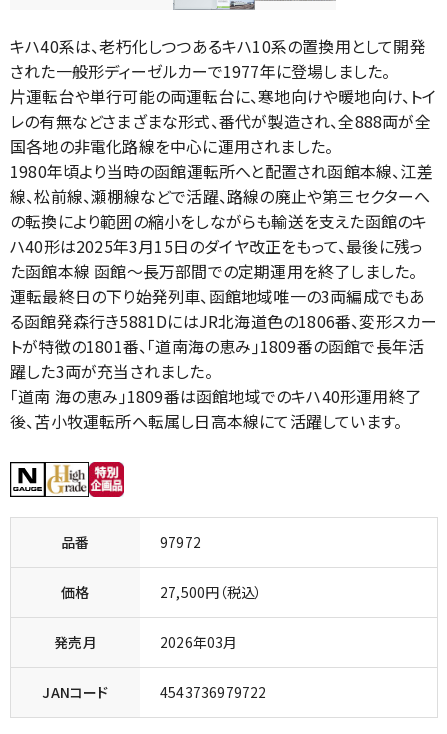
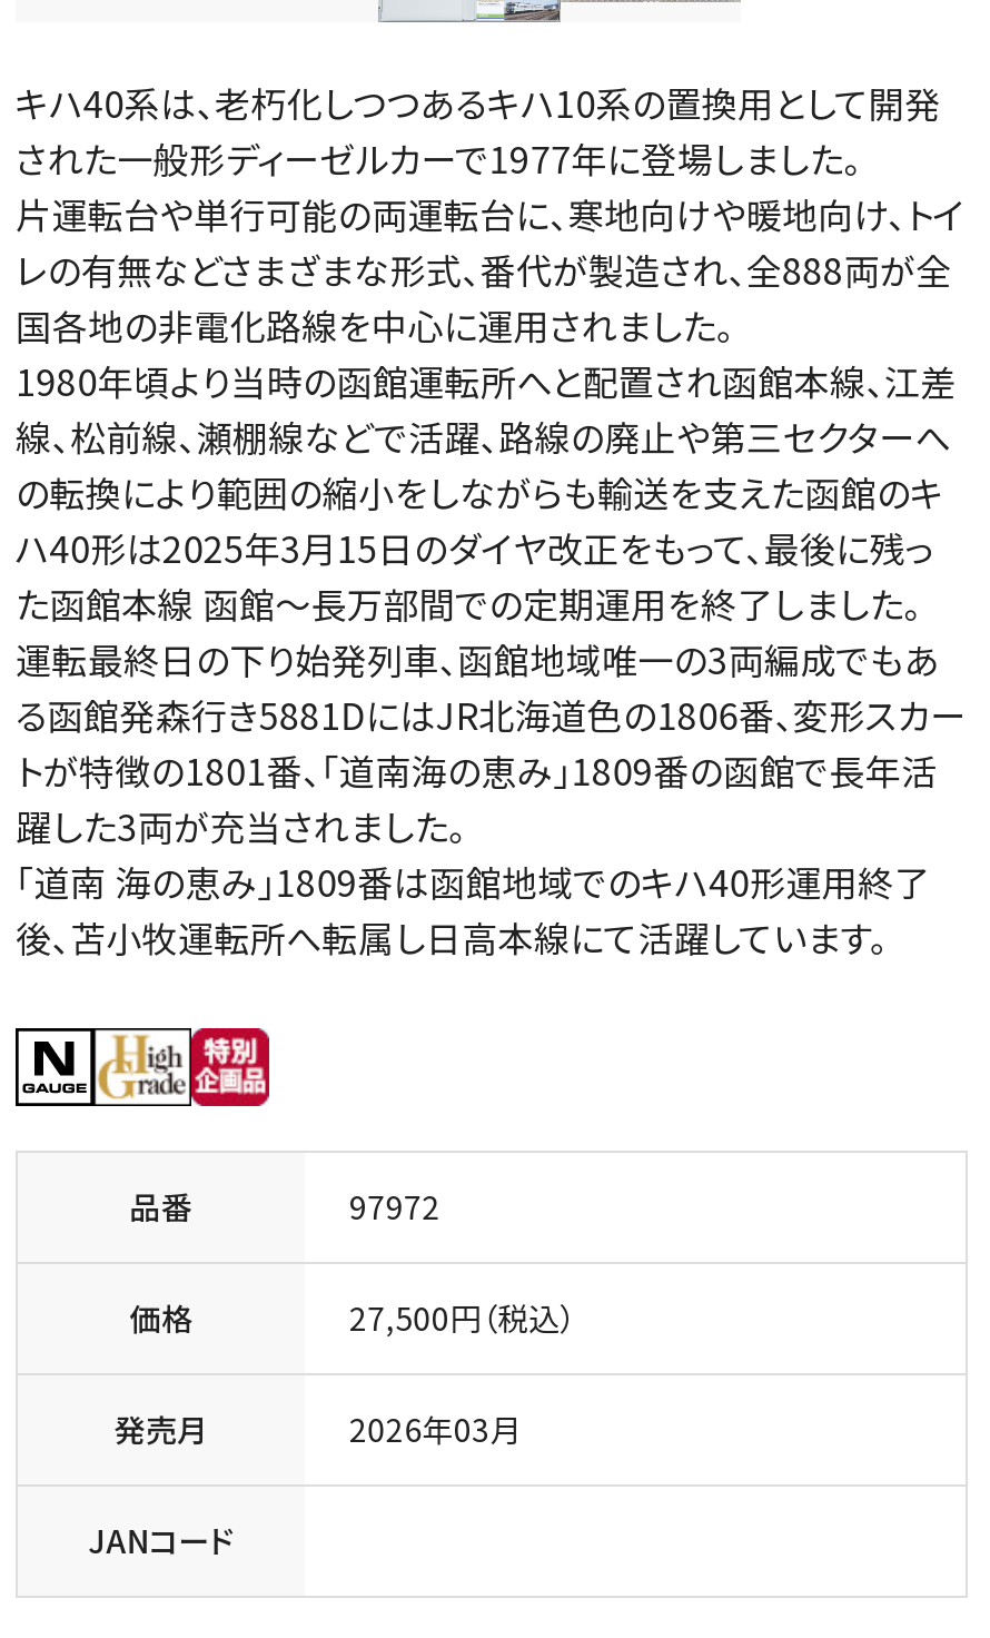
- 4543736979722
